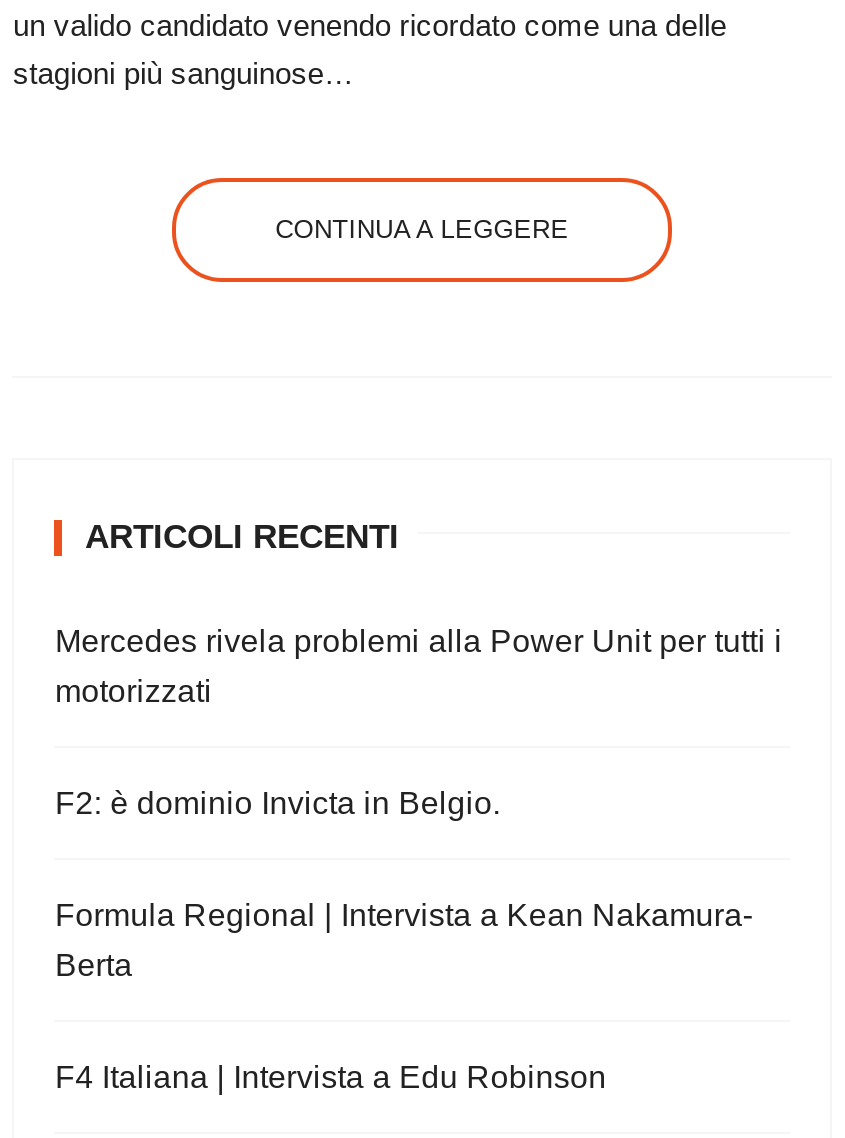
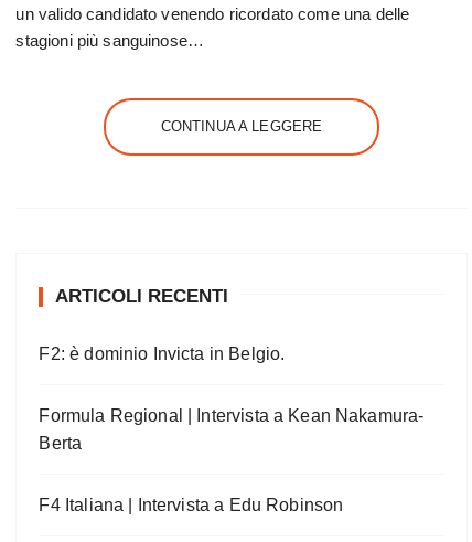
- Mercedes rivela problemi alla Power Unit per tutti i
- motorizzati
